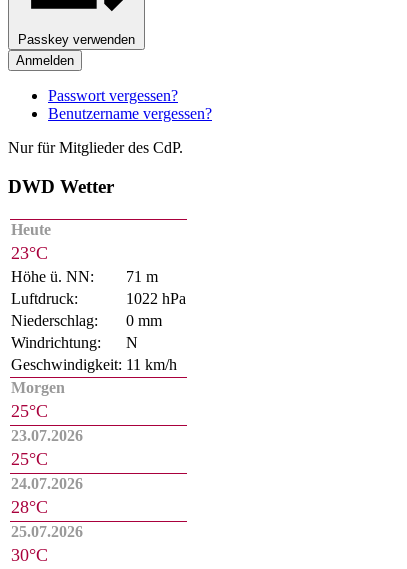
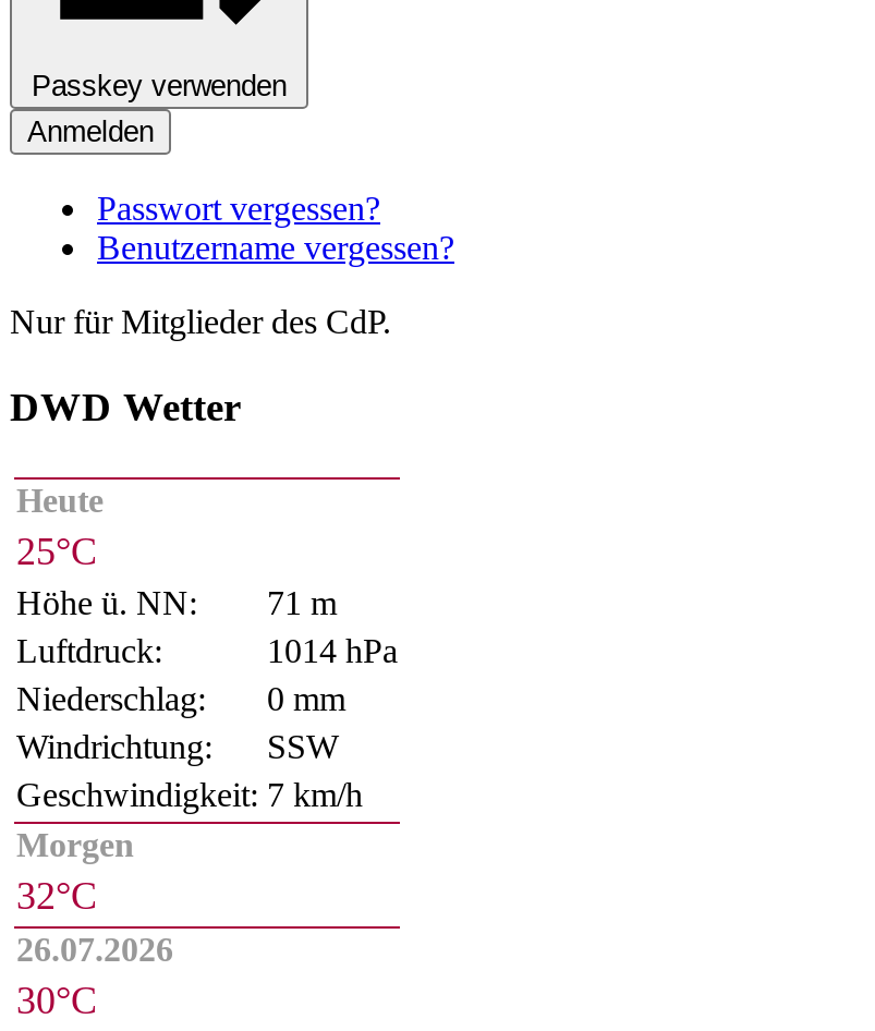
- 23°C
+ 25°C

- 1022 hPa
+ 1014 hPa

- N
- Geschwindigkeit: 11 km/h
+ SSW
+ Geschwindigkeit: 7 km/h

- 25°C
- 23.07.2026
- 25°C
- 24.07.2026
- 28°C
- 25.07.2026
+ 32°C
+ 26.07.2026
